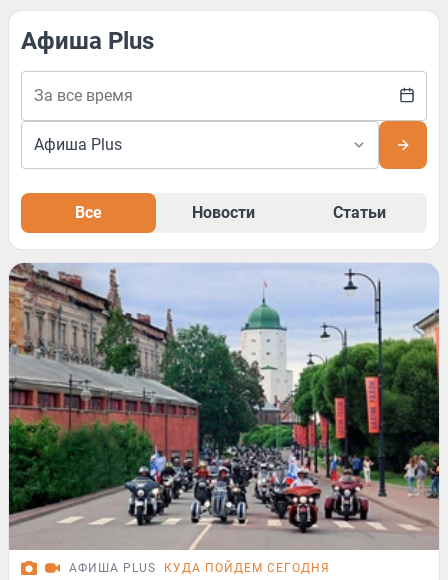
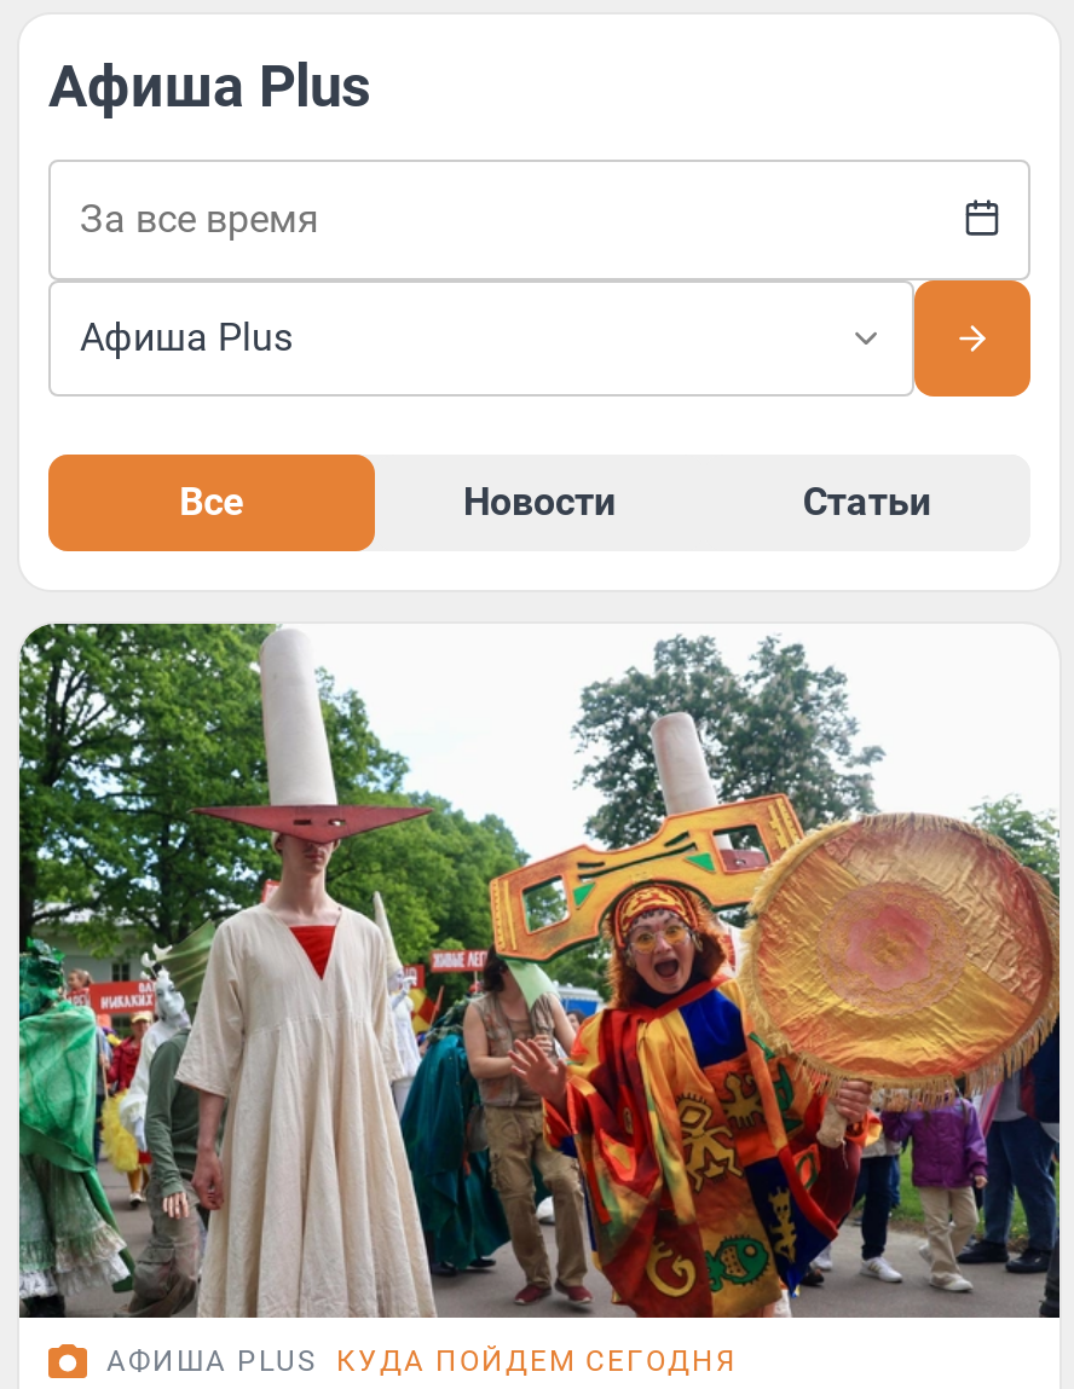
- [image]
+ [image]
